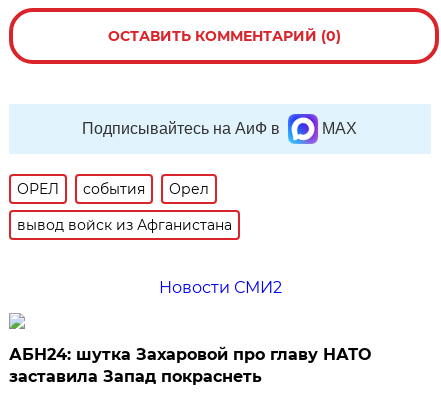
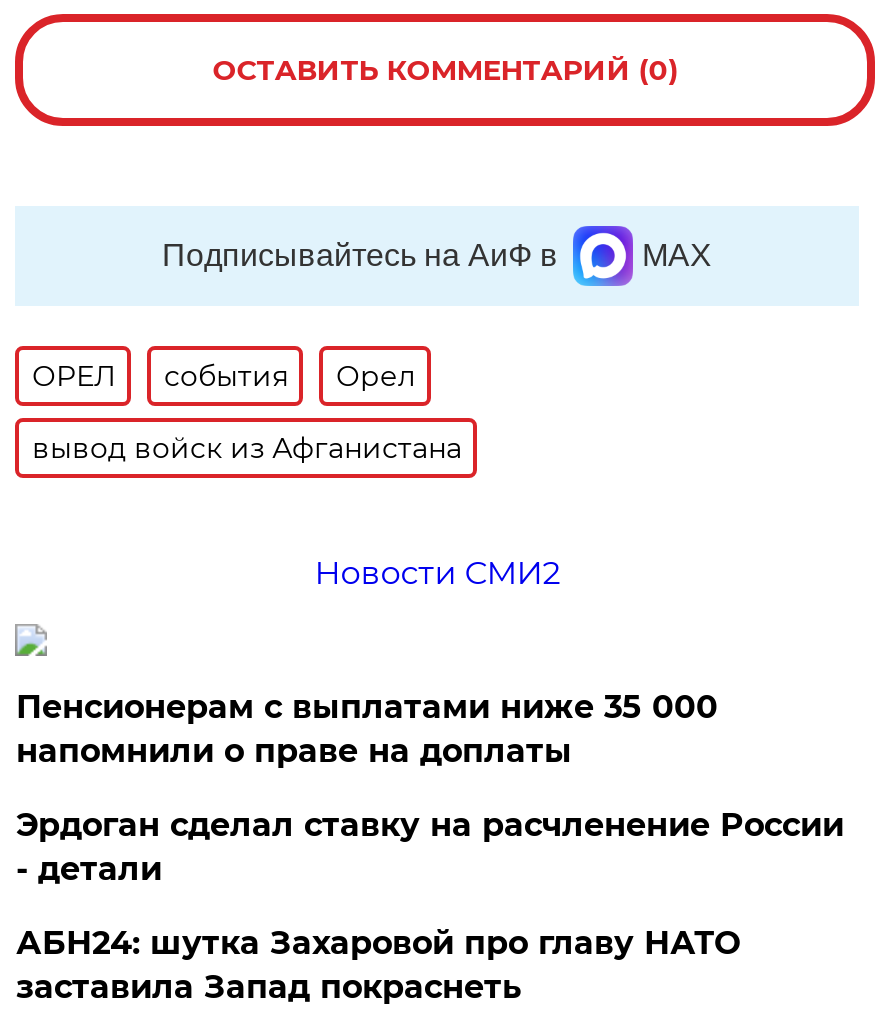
+ Пенсионерам с выплатами ниже 35 000
+ напомнили о праве на доплаты
+ Эрдоган сделал ставку на расчленение России
+ - детали
